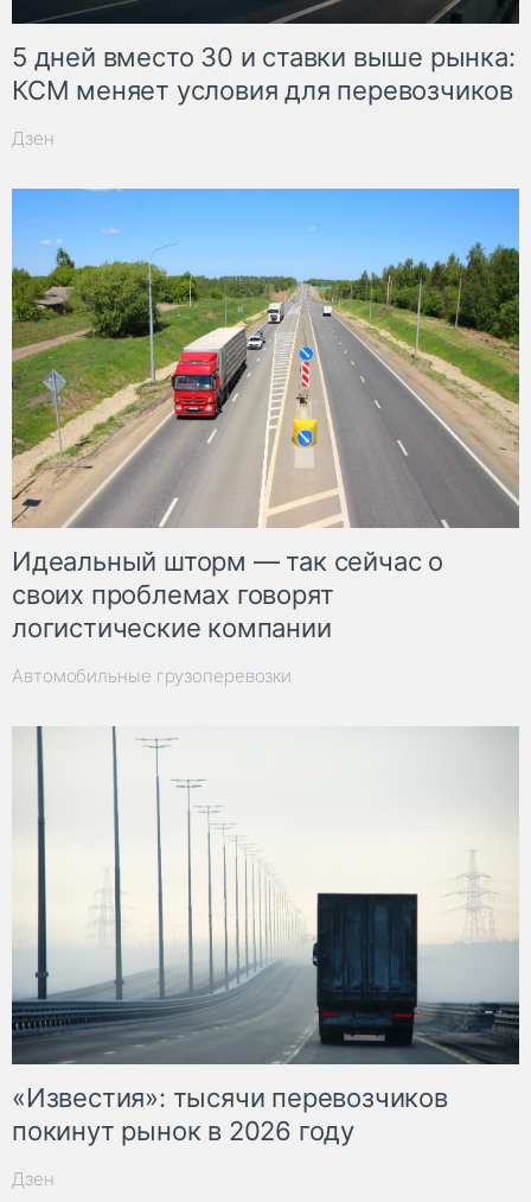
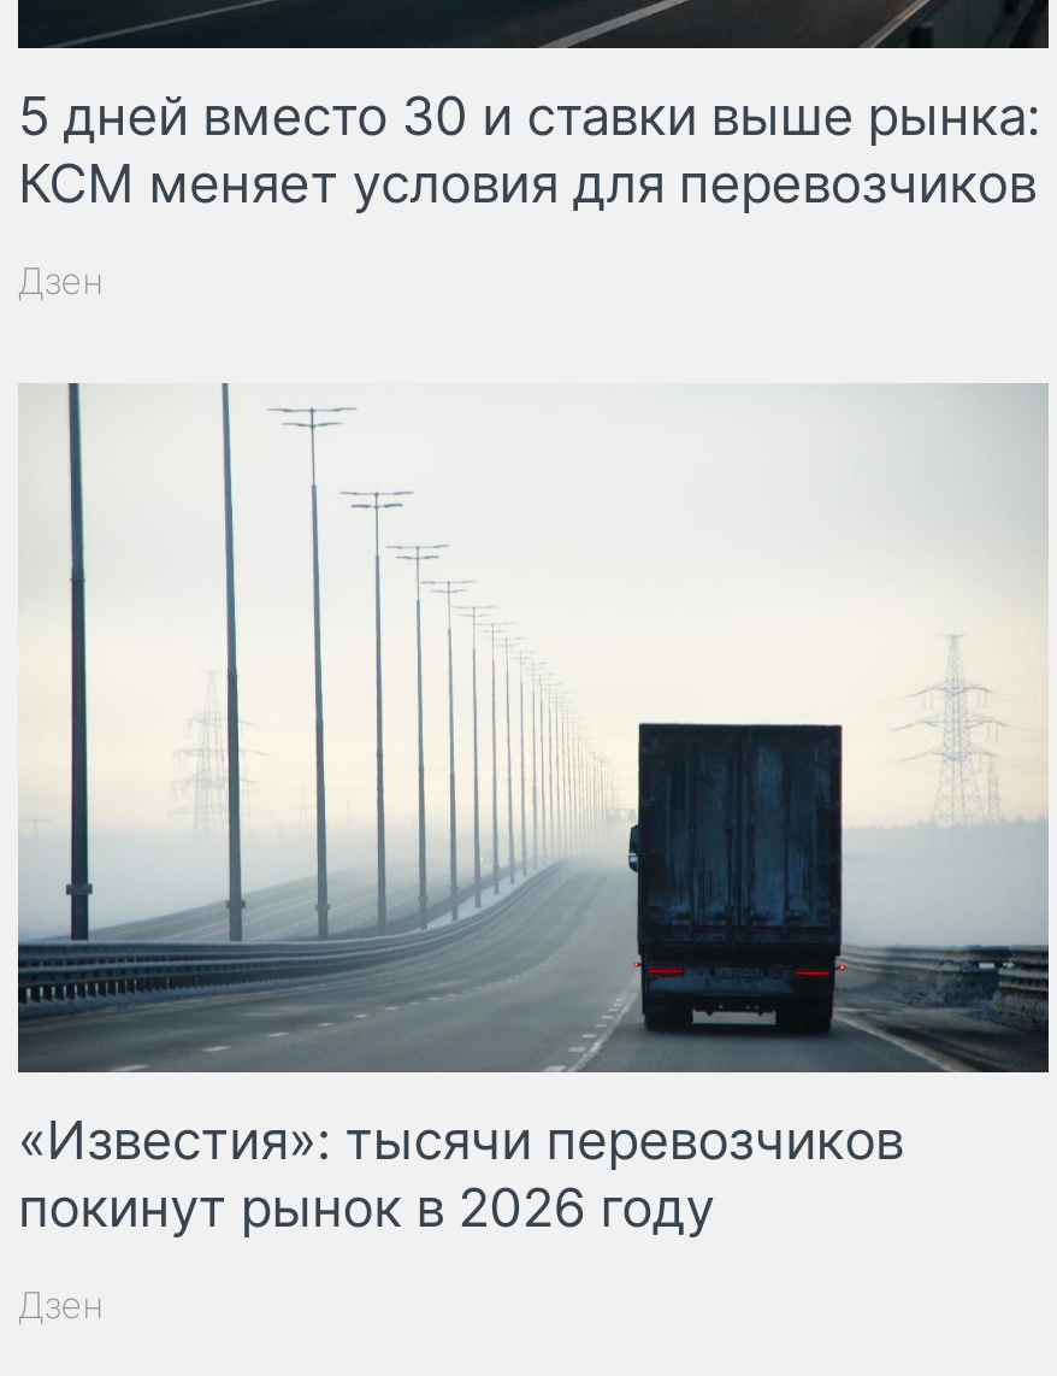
- [image]
- Идеальный шторм — так сейчас о
- своих проблемах говорят
- логистические компании
- Автомобильные грузоперевозки
